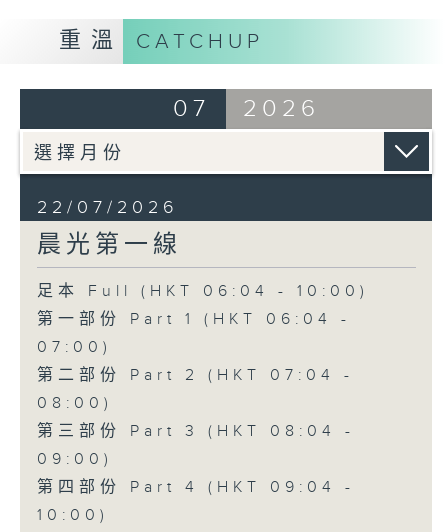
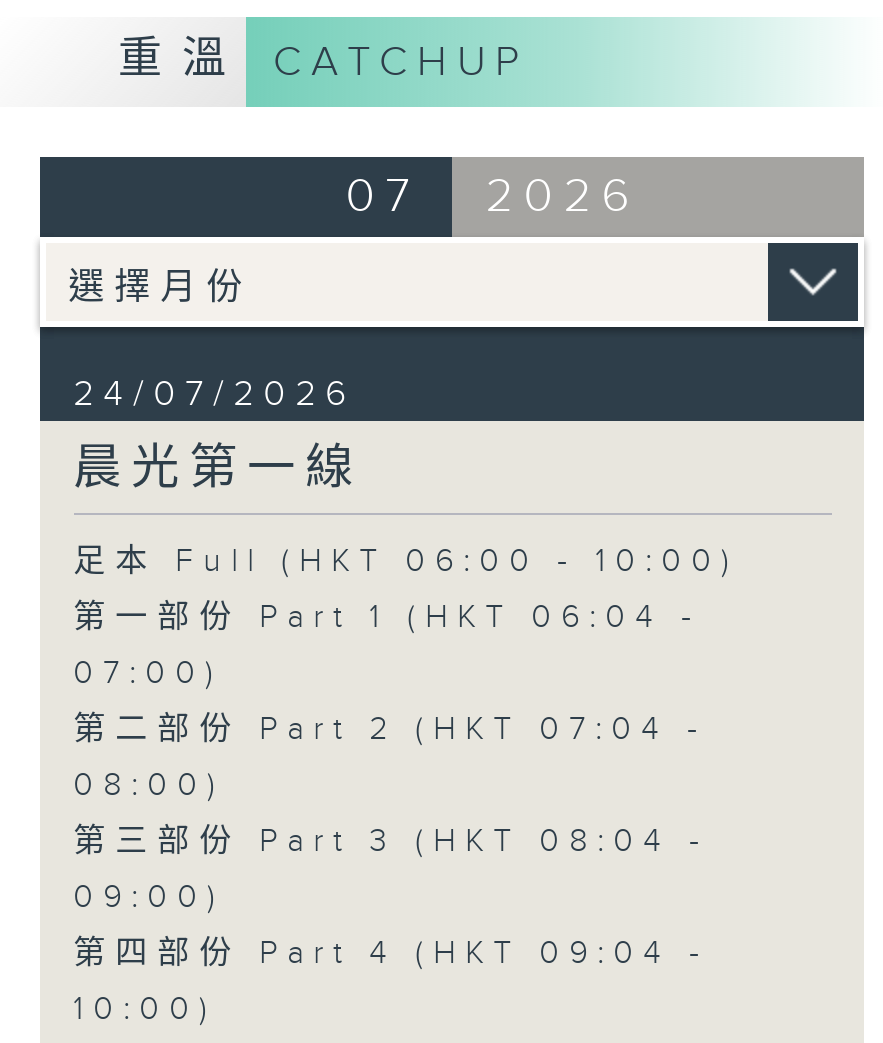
- 22/07/2026
+ 24/07/2026

- 足本 Full (HKT 06:04 - 10:00)
+ 足本 Full (HKT 06:00 - 10:00)
